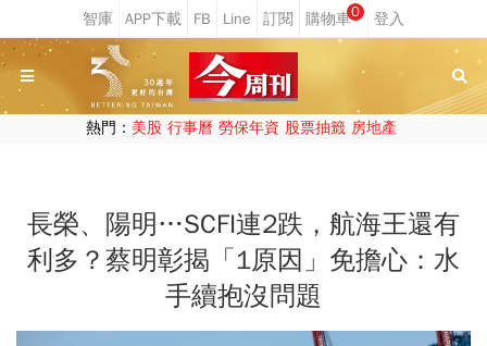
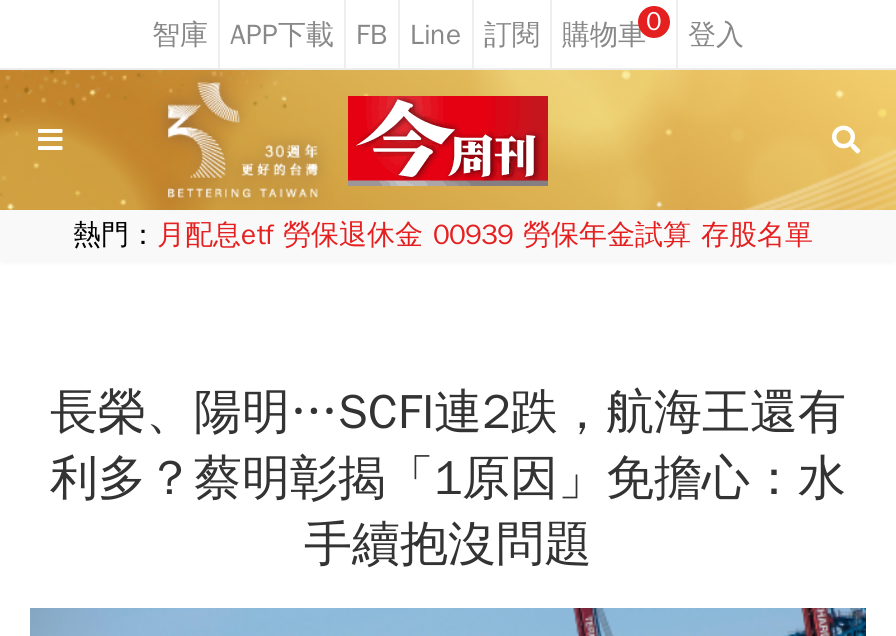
- 熱門：美股 行事曆 勞保年資 股票抽籤 房地產
+ 熱門：月配息etf 勞保退休金 00939 勞保年金試算 存股名單
